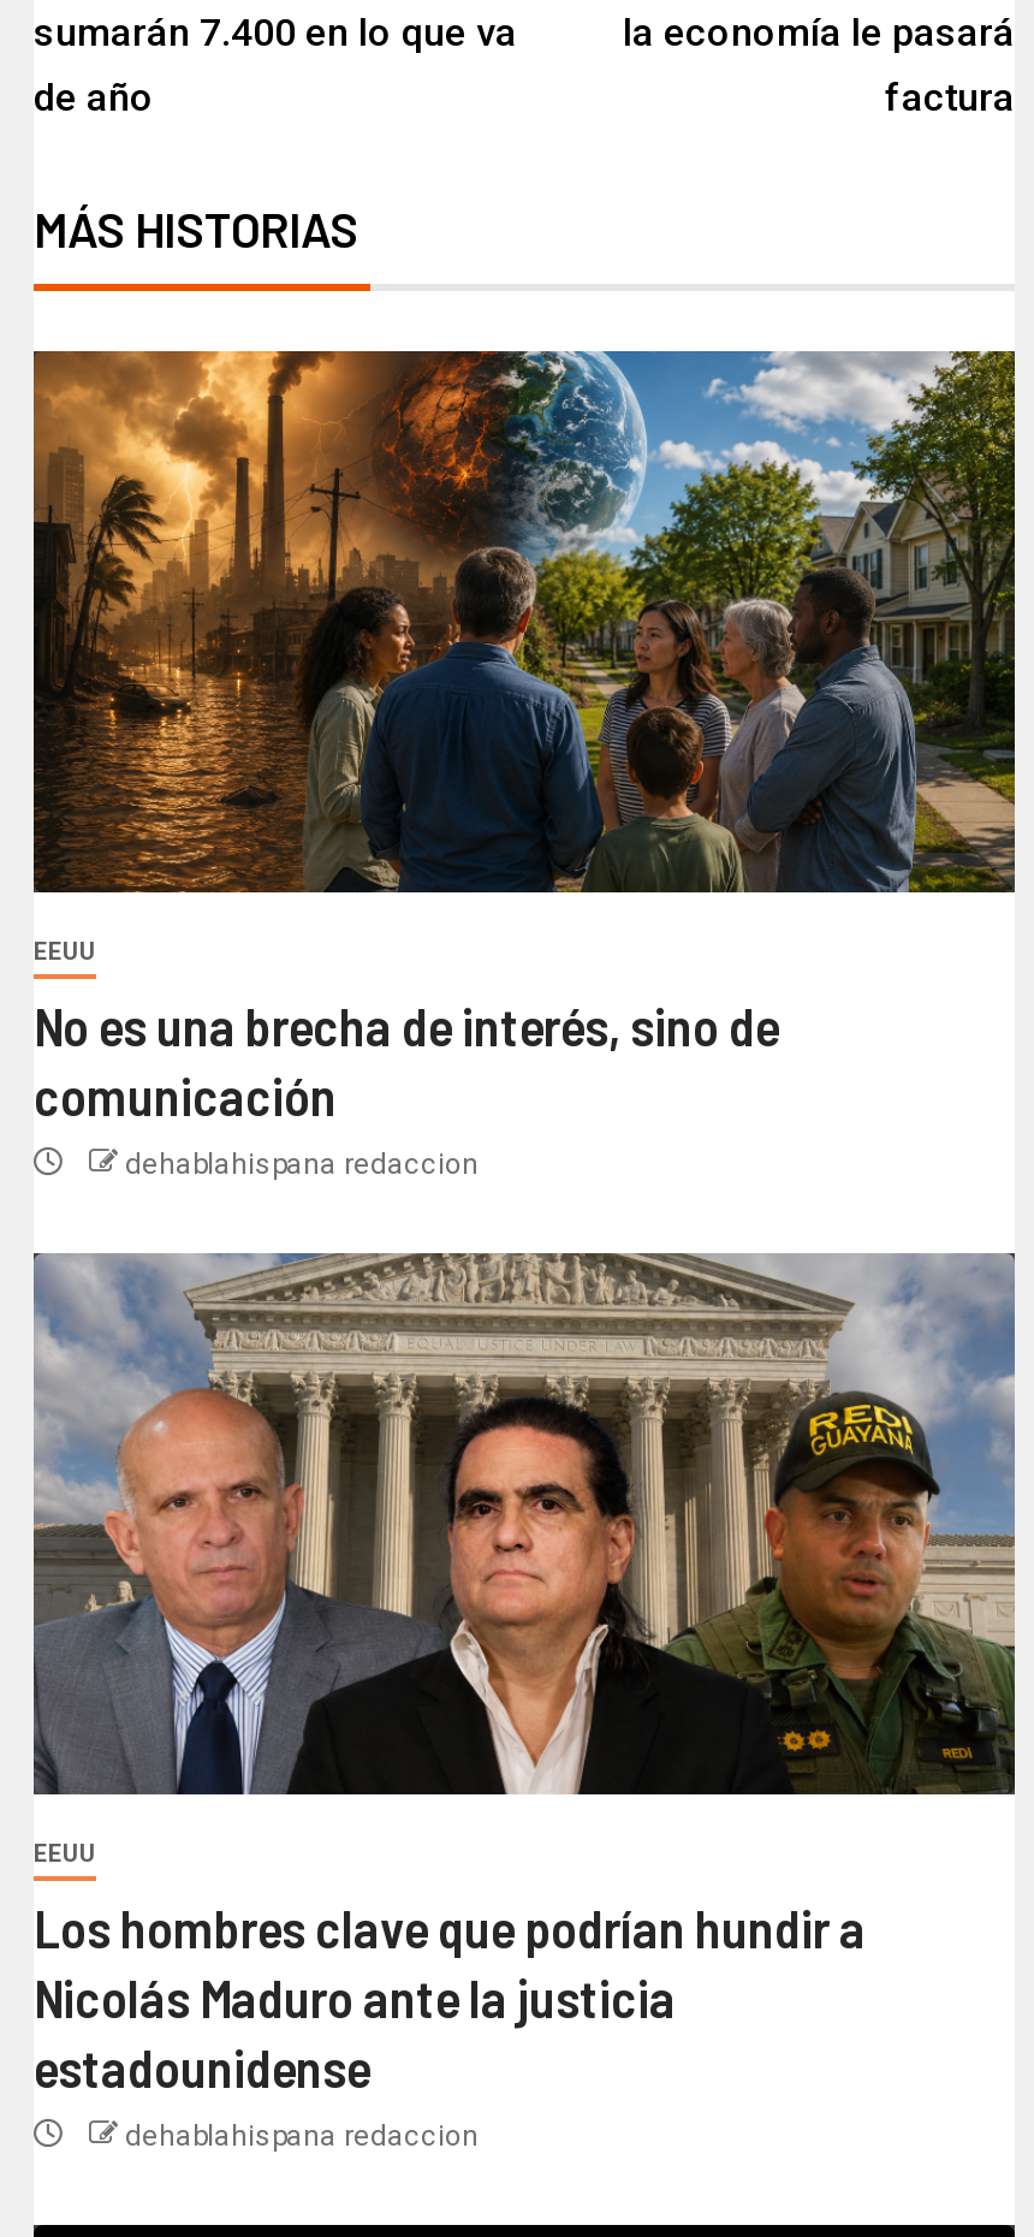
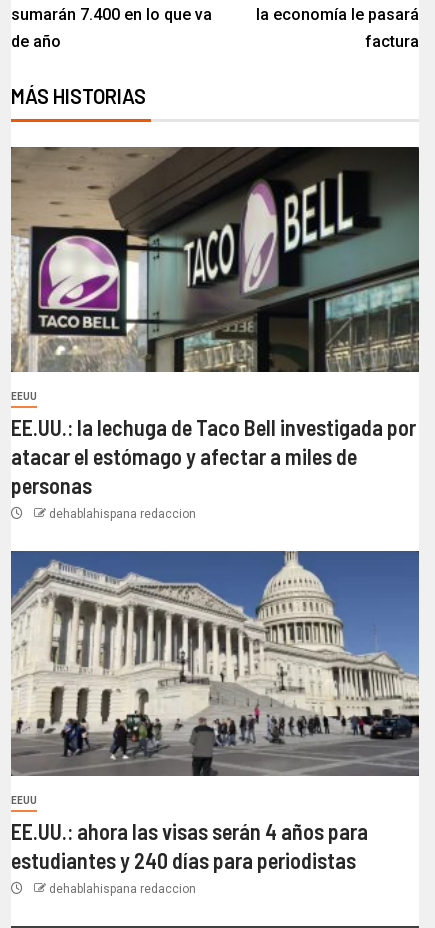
- [image]
+ [image]

- No es una brecha de interés, sino de
- comunicación
+ EE.UU.: la lechuga de Taco Bell investigada por
+ atacar el estómago y afectar a miles de
+ personas

moved down: dehablahispana redaccion | EEUU

- [image]
+ [image]

- Los hombres clave que podrían hundir a
- Nicolás Maduro ante la justicia
- estadounidense
+ EE.UU.: ahora las visas serán 4 años para
+ estudiantes y 240 días para periodistas
